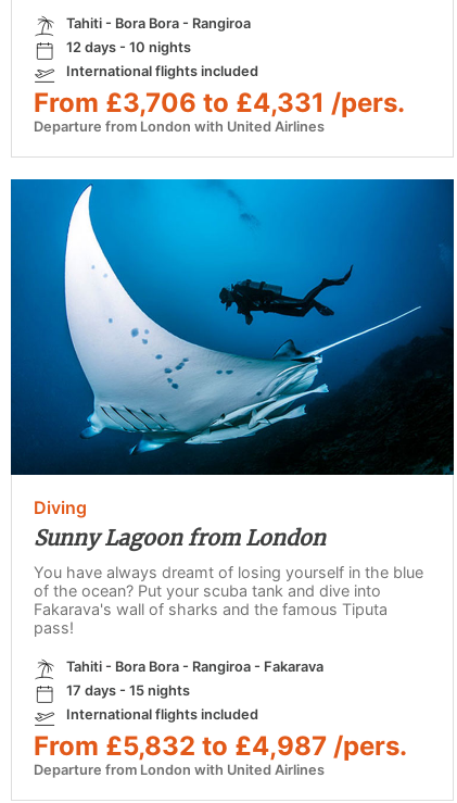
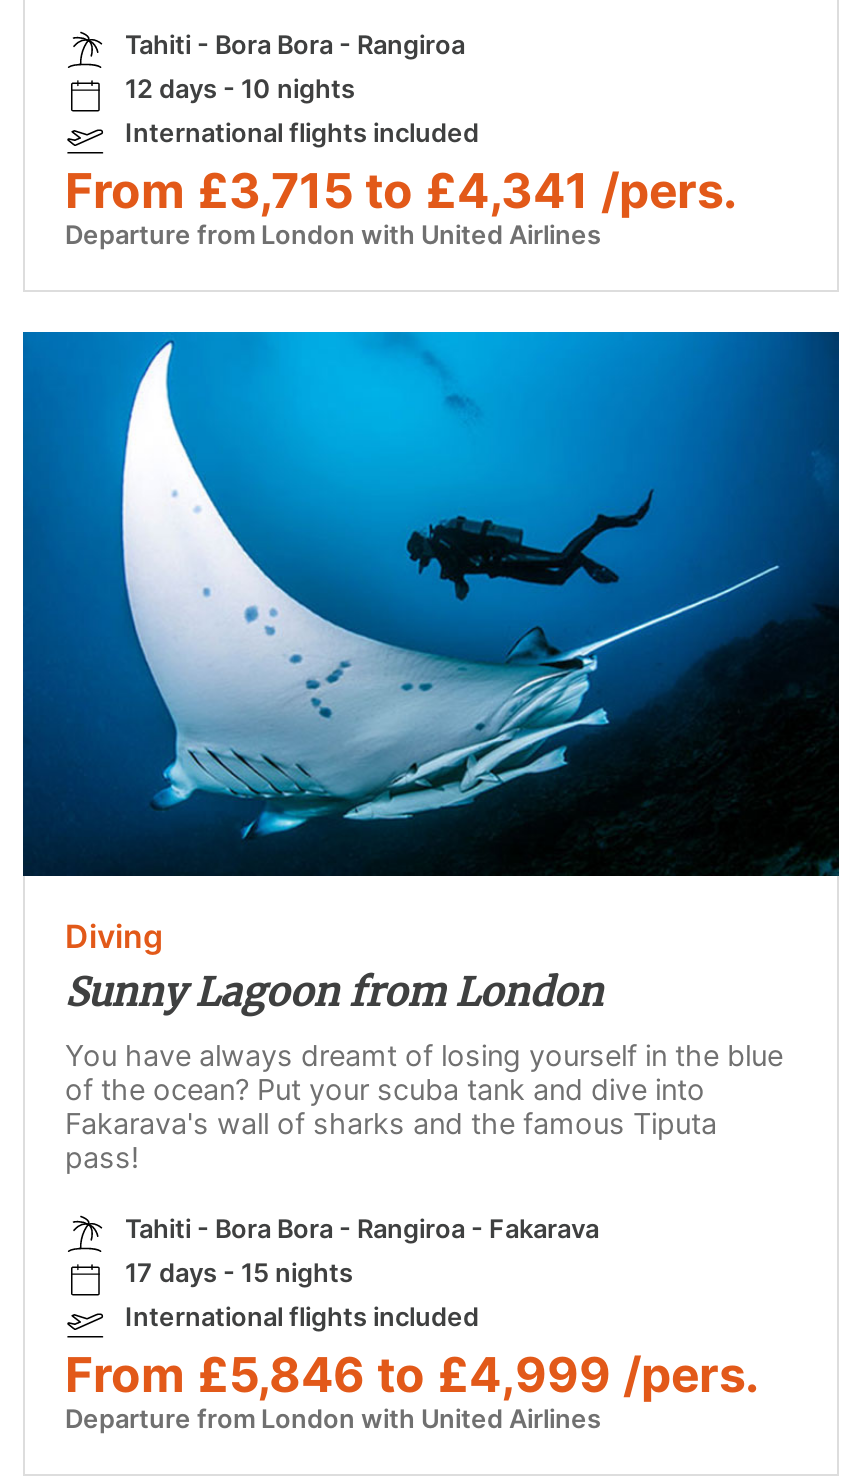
- From £3,706 to £4,331 /pers.
+ From £3,715 to £4,341 /pers.

- From £5,832 to £4,987 /pers.
+ From £5,846 to £4,999 /pers.
